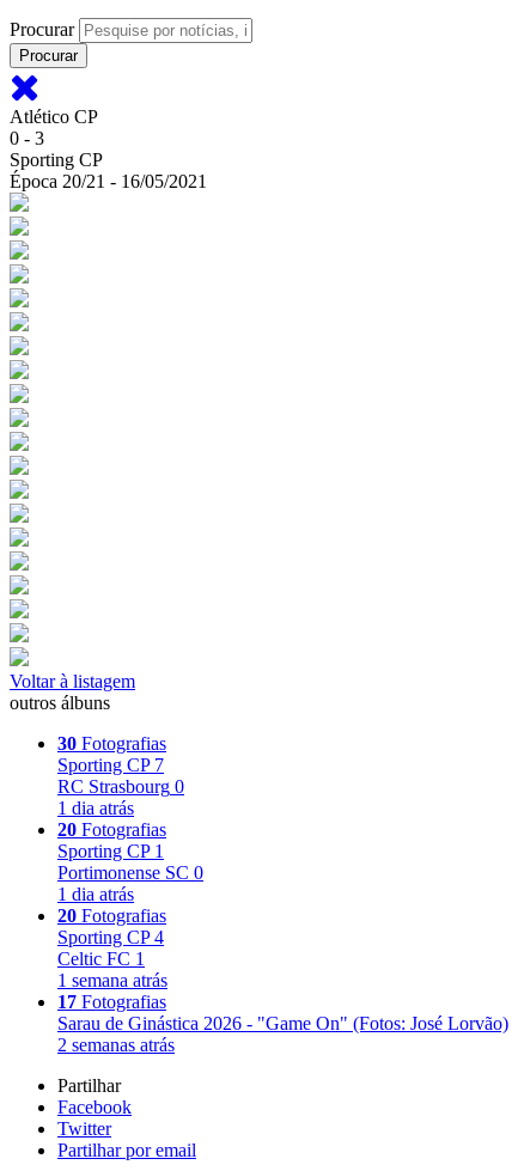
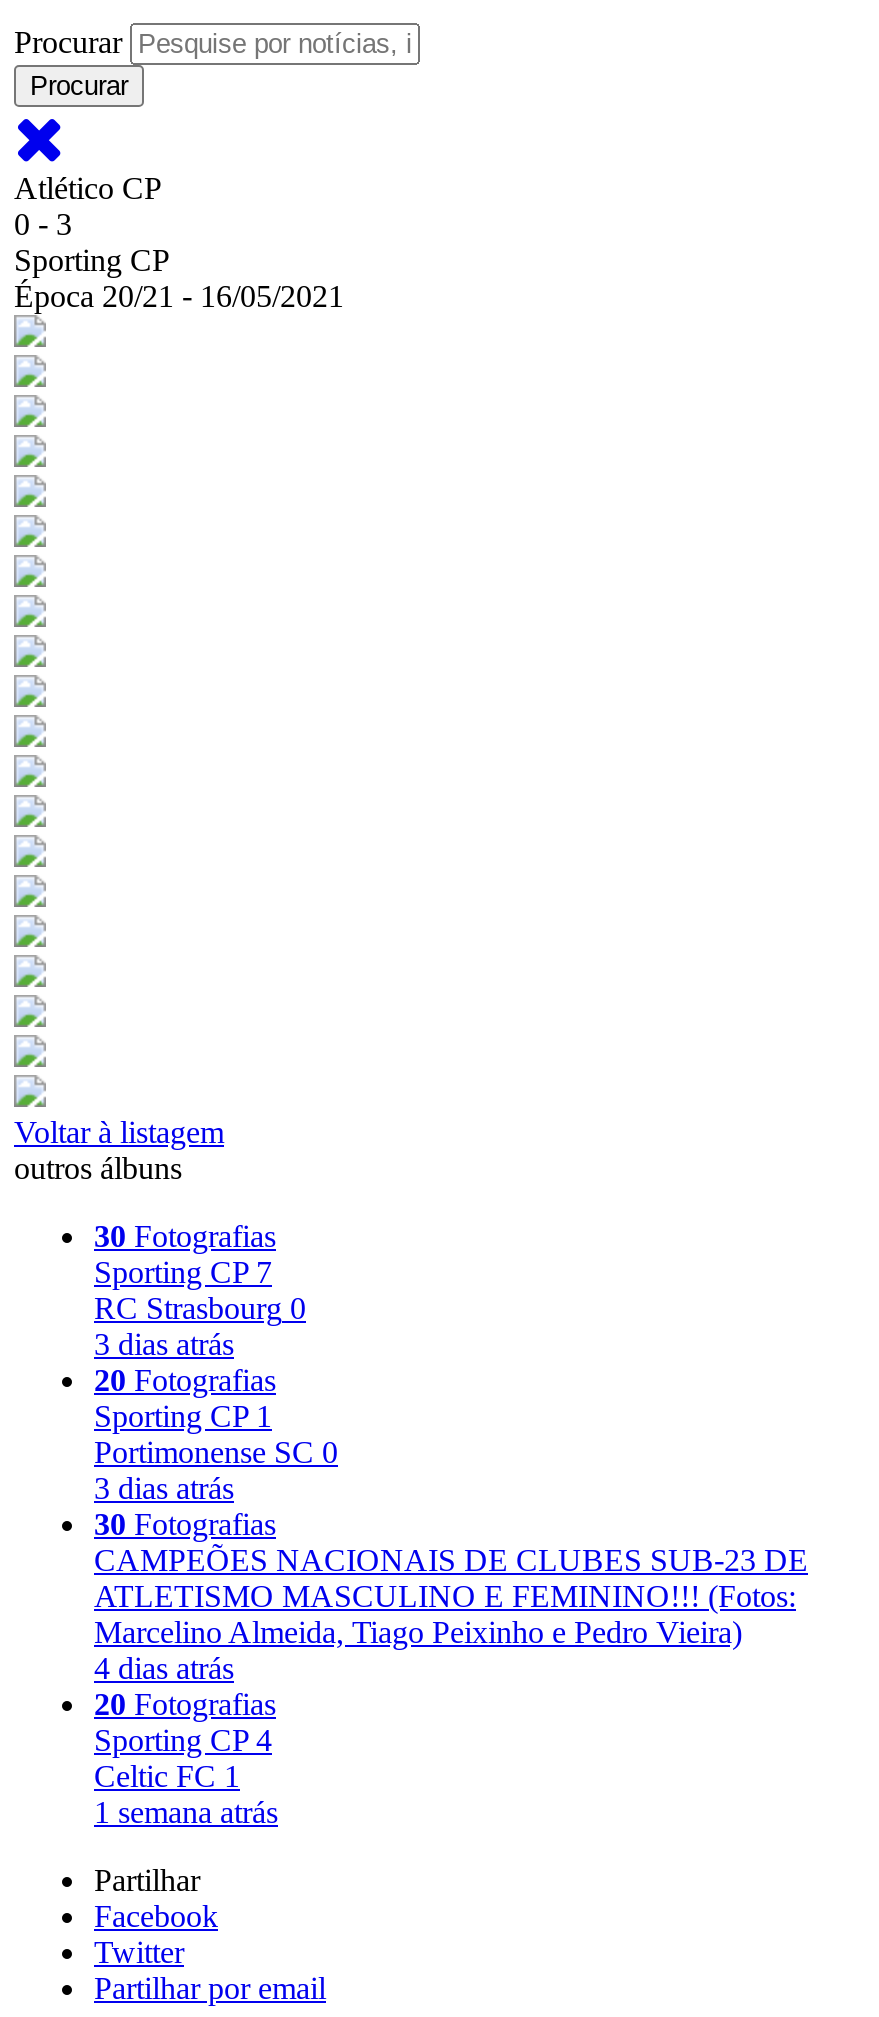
- 1 dia atrás
+ 3 dias atrás

- 1 dia atrás
+ 3 dias atrás
+ 30 Fotografias
+ CAMPEÕES NACIONAIS DE CLUBES SUB-23 DE
+ ATLETISMO MASCULINO E FEMININO!!! (Fotos:
+ Marcelino Almeida, Tiago Peixinho e Pedro Vieira)
+ 4 dias atrás

moved down: 20 Fotografias | Sporting CP 4 | Celtic FC 1 | 1 semana atrás

- 17 Fotografias
- Sarau de Ginástica 2026 - "Game On" (Fotos: José Lorvão)
- 2 semanas atrás
